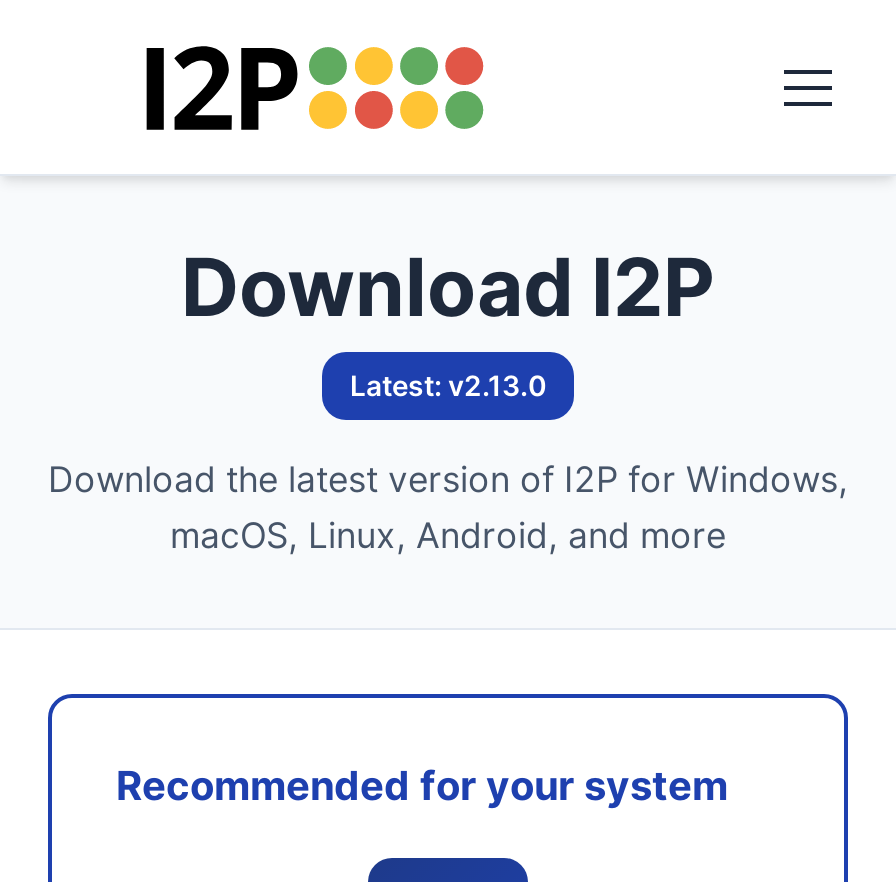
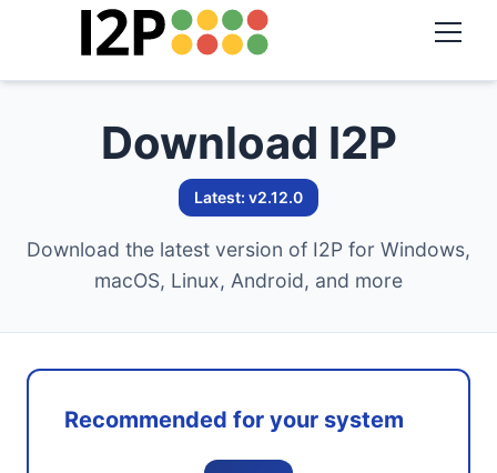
- Latest: v2.13.0
+ Latest: v2.12.0
